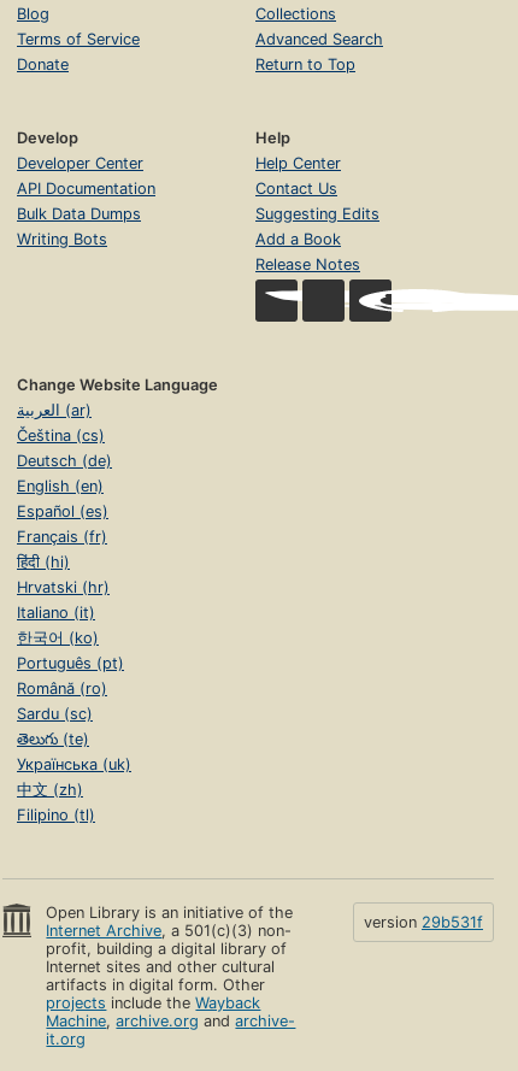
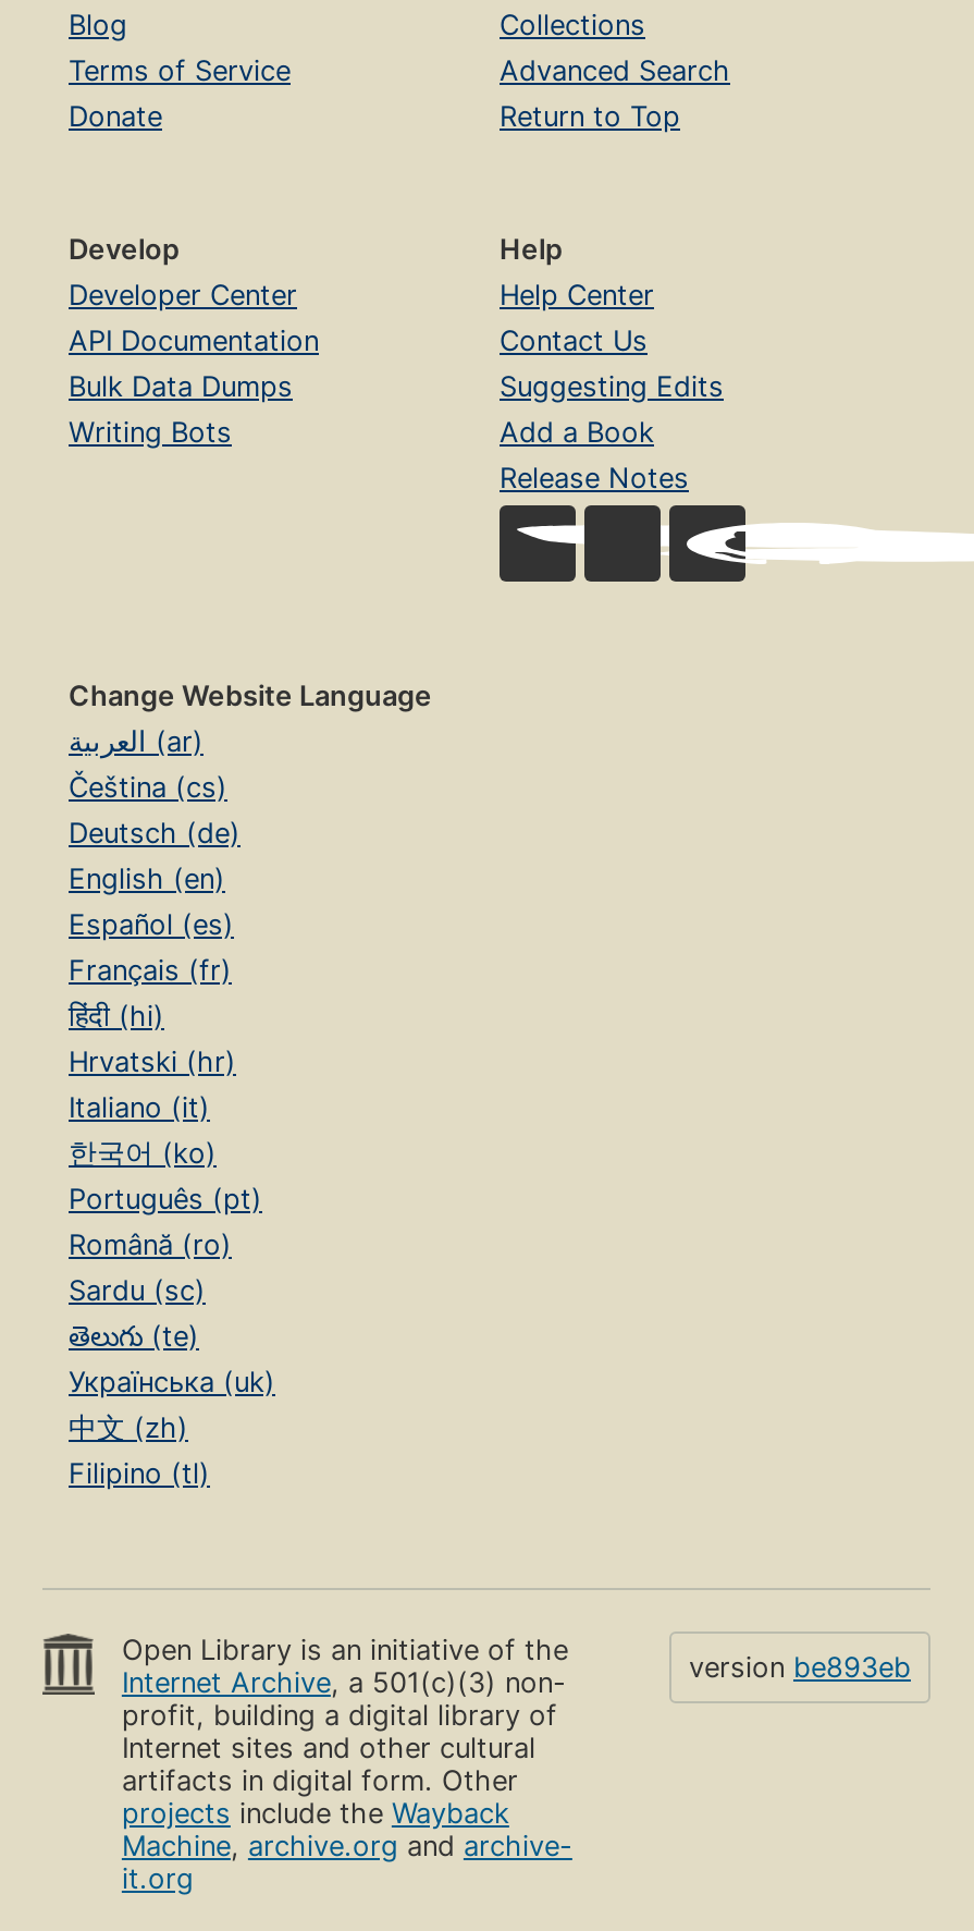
- version 29b531f
+ version be893eb
